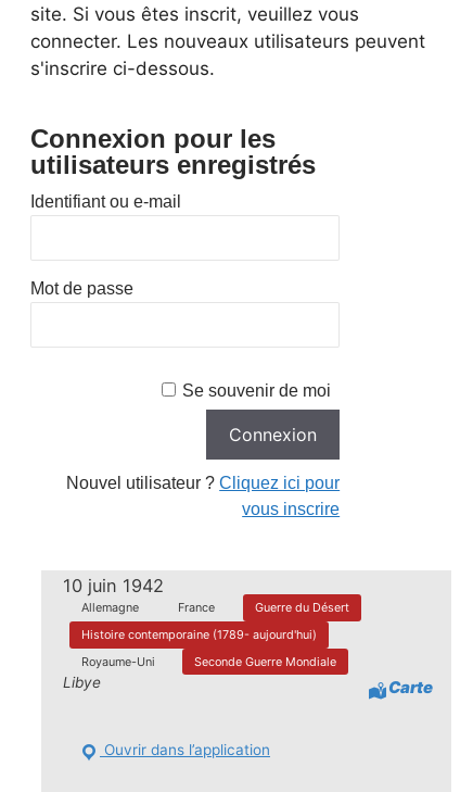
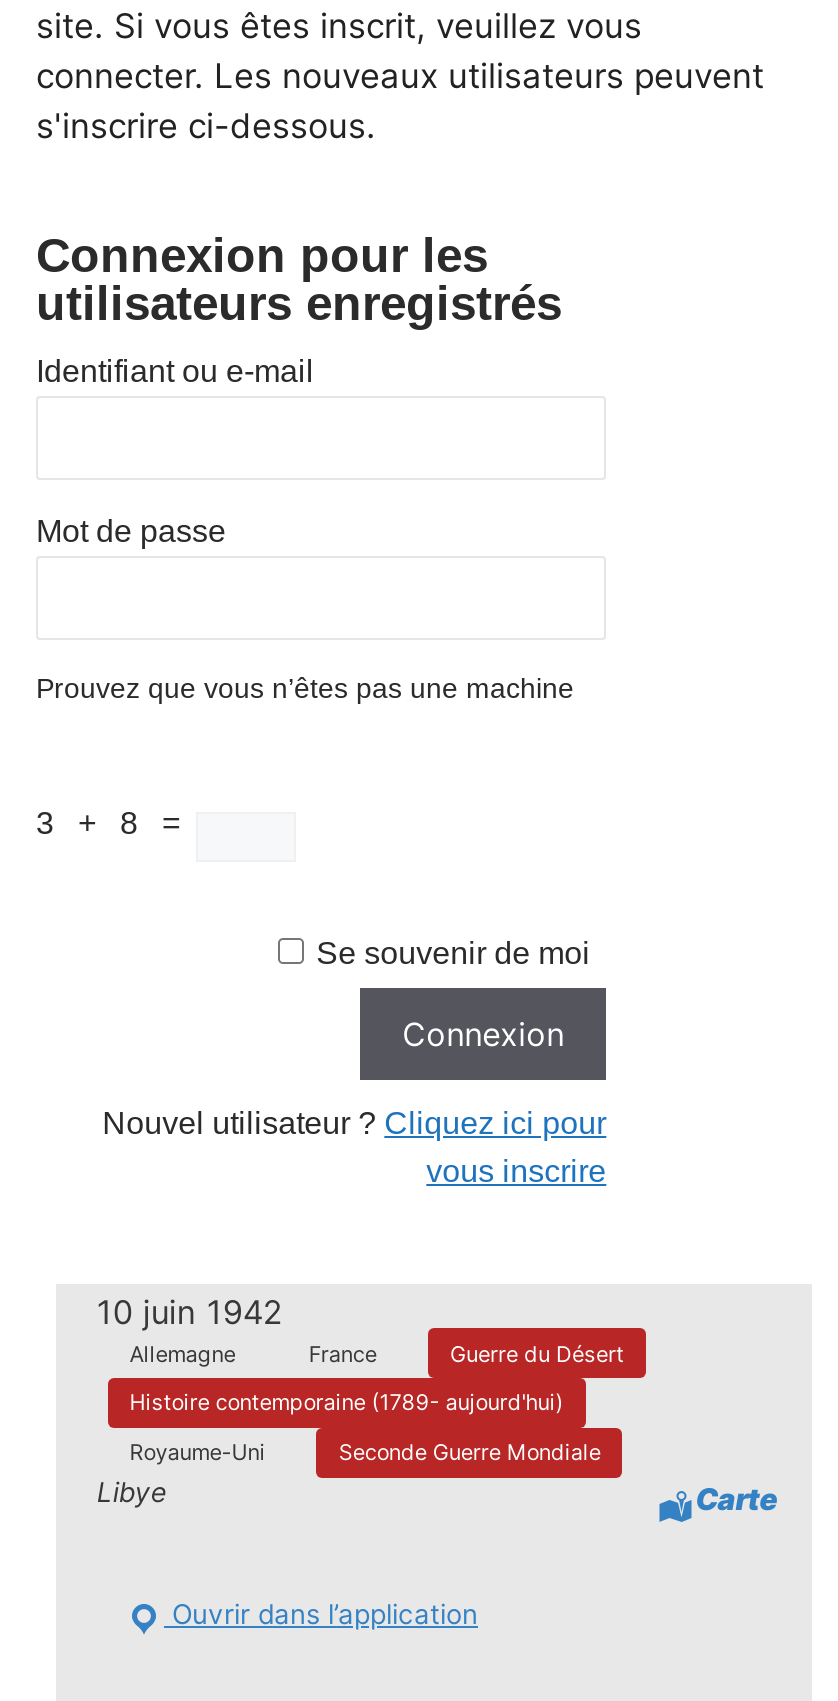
+ Prouvez que vous n’êtes pas une machine

+ 3 + 8 =
